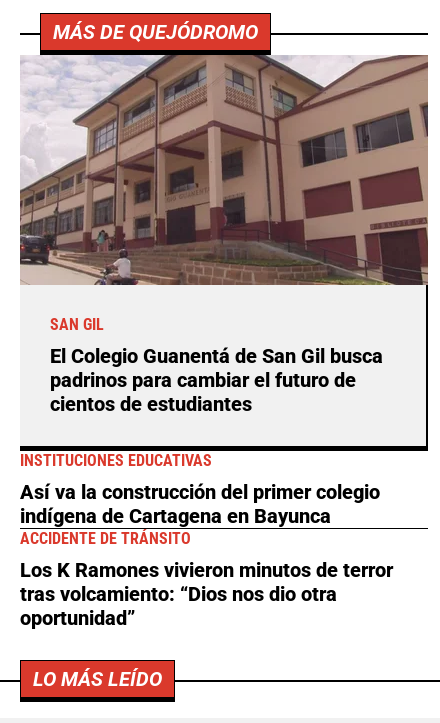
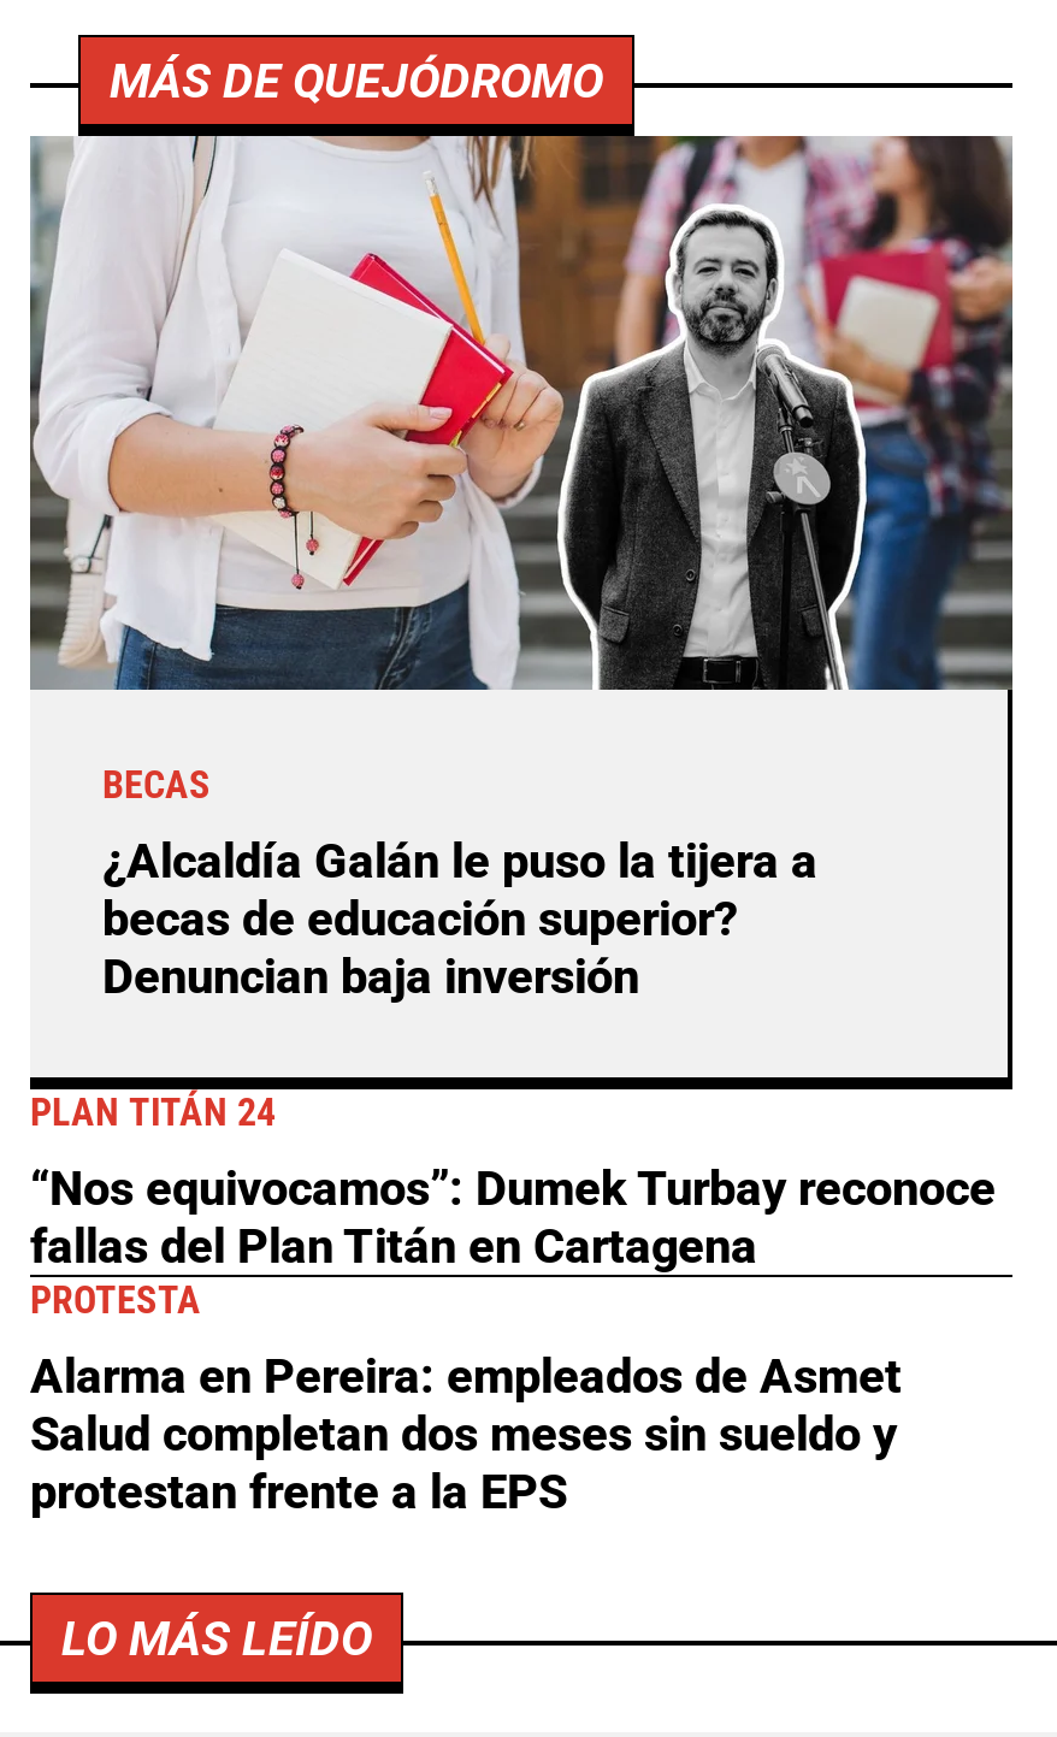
- [image]
- SAN GIL
- El Colegio Guanentá de San Gil busca
- padrinos para cambiar el futuro de
- cientos de estudiantes
+ [image]
+ BECAS
+ ¿Alcaldía Galán le puso la tijera a
+ becas de educación superior?
+ Denuncian baja inversión

- INSTITUCIONES EDUCATIVAS
- Así va la construcción del primer colegio
- indígena de Cartagena en Bayunca
- ACCIDENTE DE TRÁNSITO
- Los K Ramones vivieron minutos de terror
- tras volcamiento: “Dios nos dio otra
- oportunidad”
+ PLAN TITÁN 24
+ “Nos equivocamos”: Dumek Turbay reconoce
+ fallas del Plan Titán en Cartagena
+ PROTESTA
+ Alarma en Pereira: empleados de Asmet
+ Salud completan dos meses sin sueldo y
+ protestan frente a la EPS
